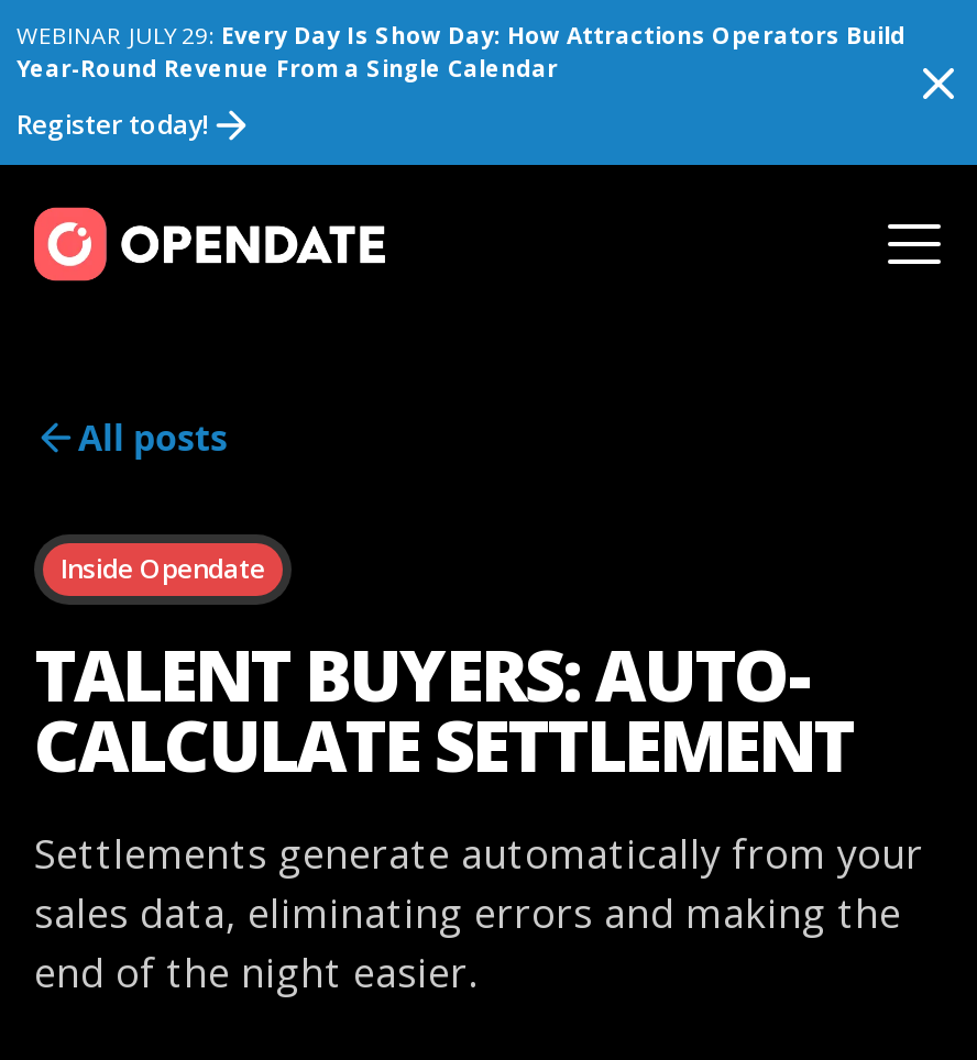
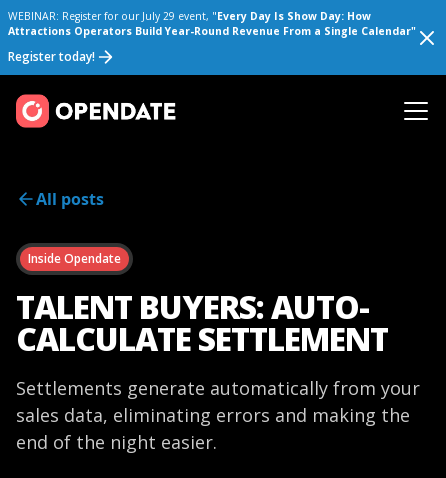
- WEBINAR JULY 29: Every Day Is Show Day: How Attractions Operators Build
- Year-Round Revenue From a Single Calendar
+ WEBINAR: Register for our July 29 event, " Every Day Is Show Day: How
+ Attractions Operators Build Year-Round Revenue From a Single Calendar"
